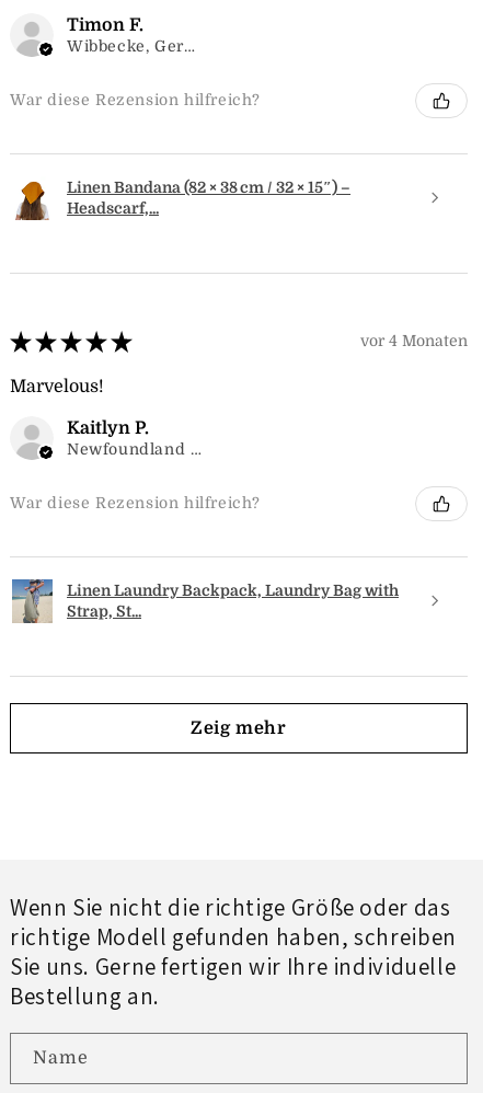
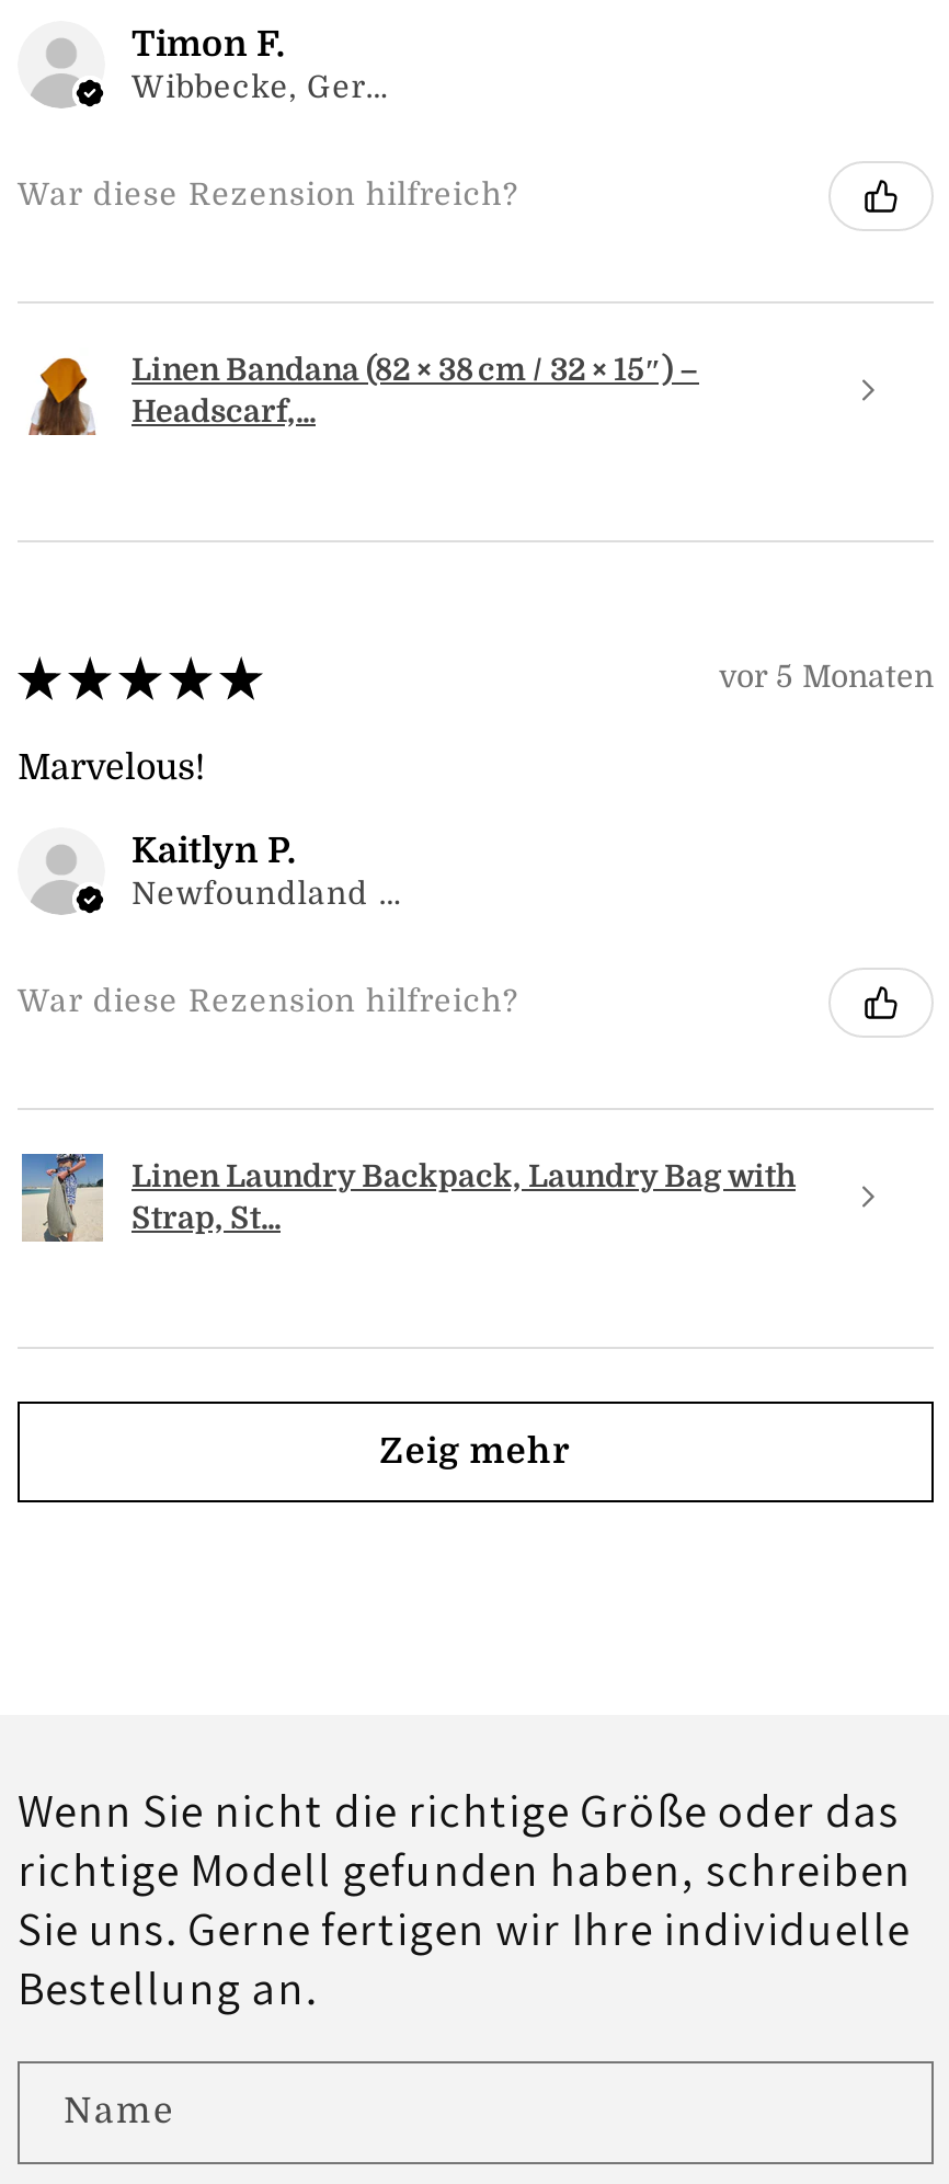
- vor 4 Monaten
+ vor 5 Monaten
